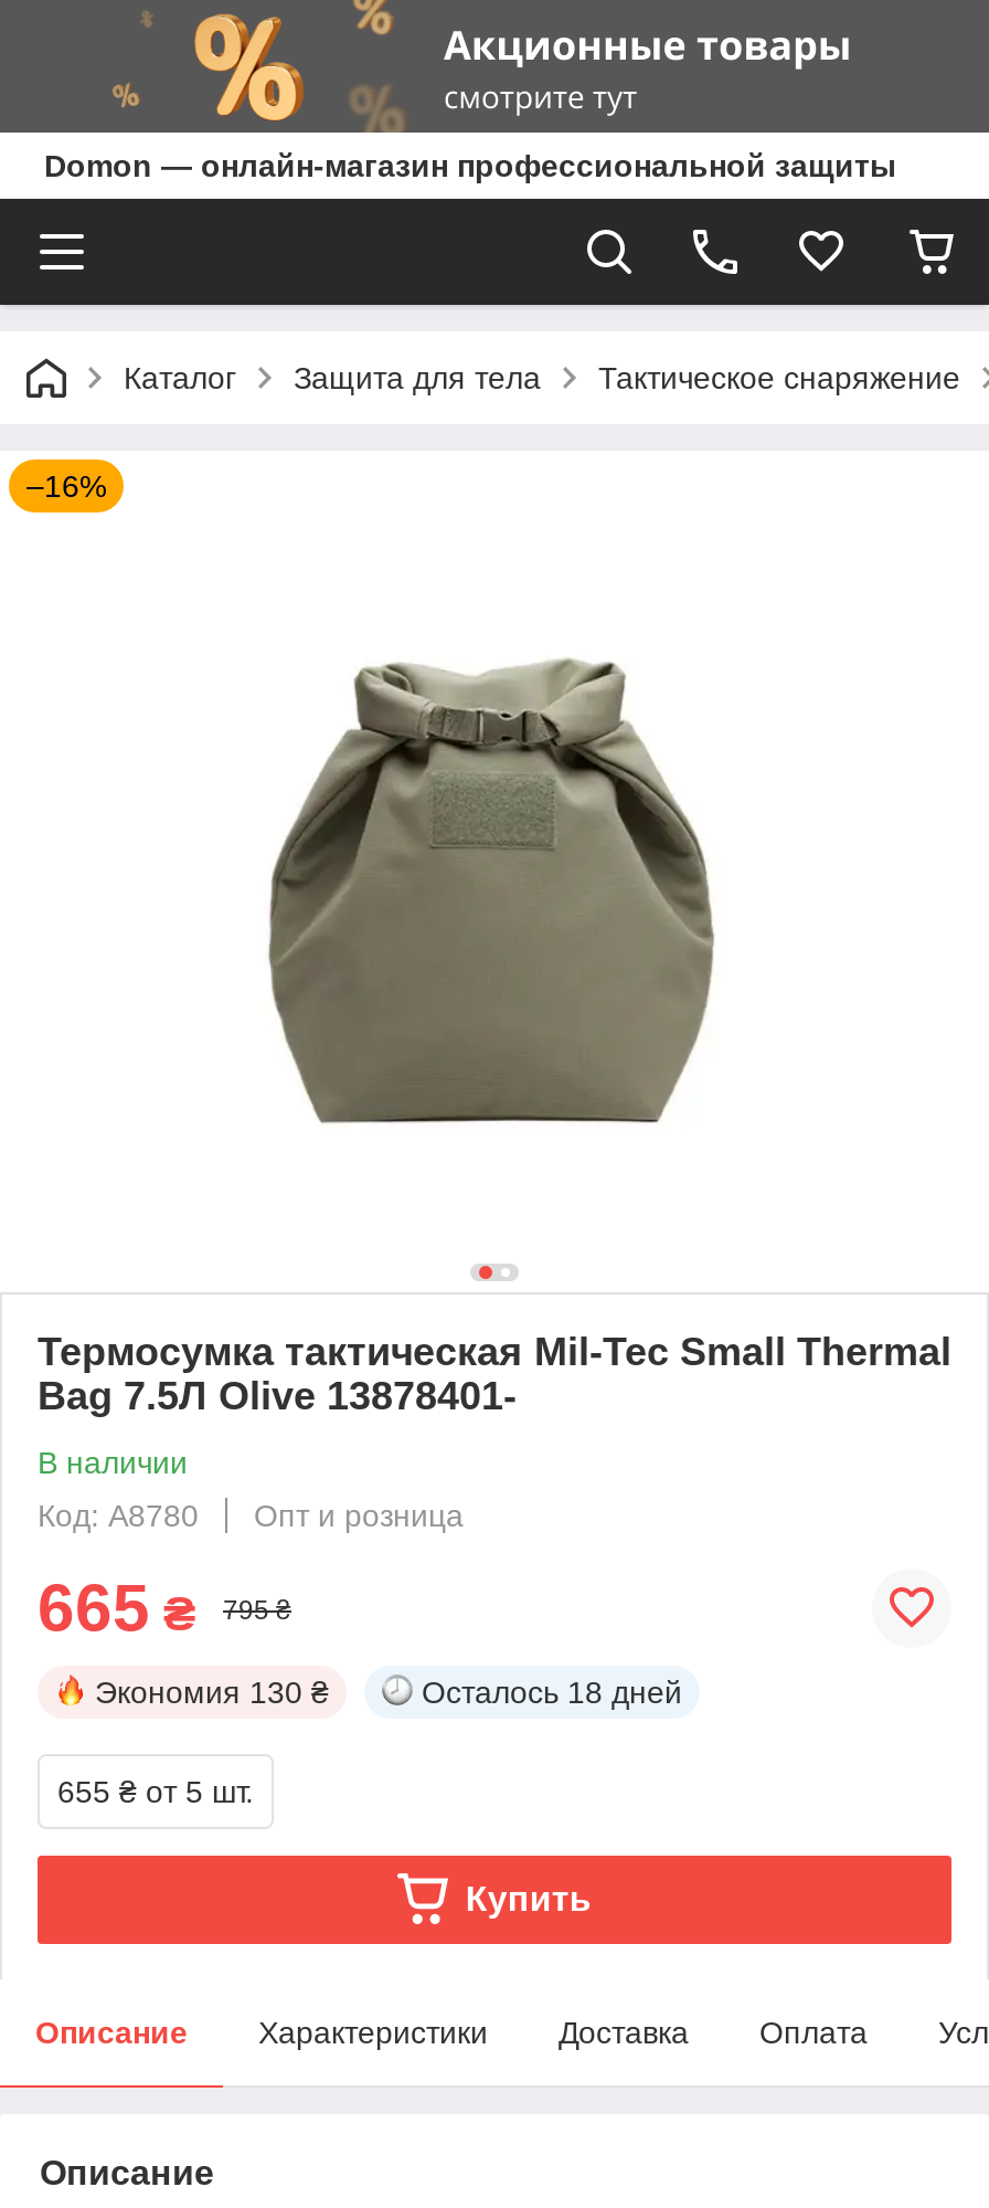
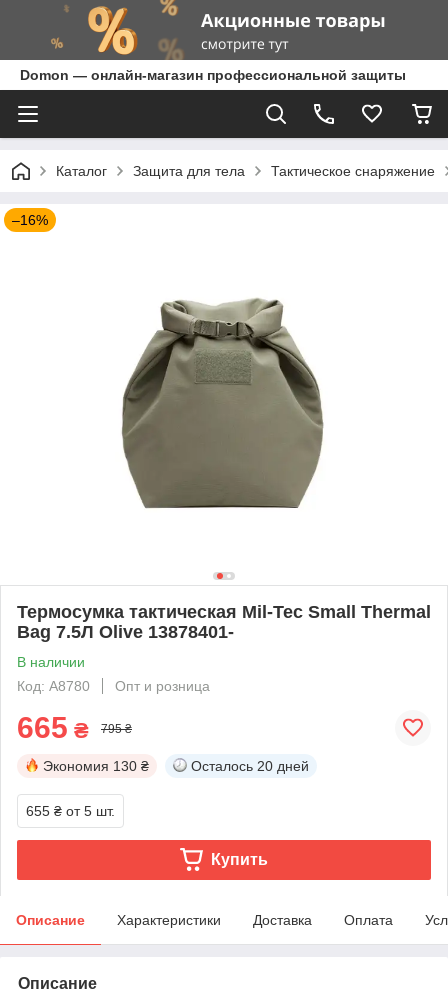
- Осталось 18 дней
+ Осталось 20 дней
